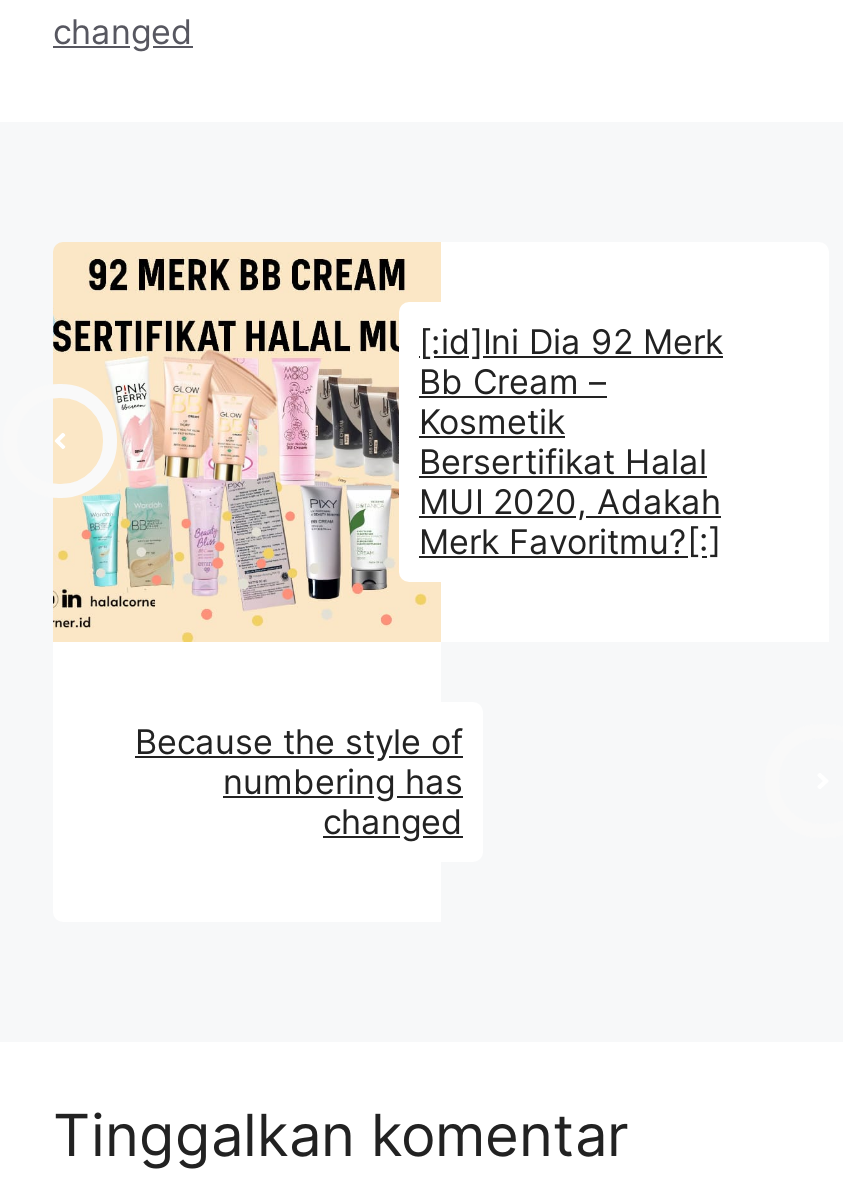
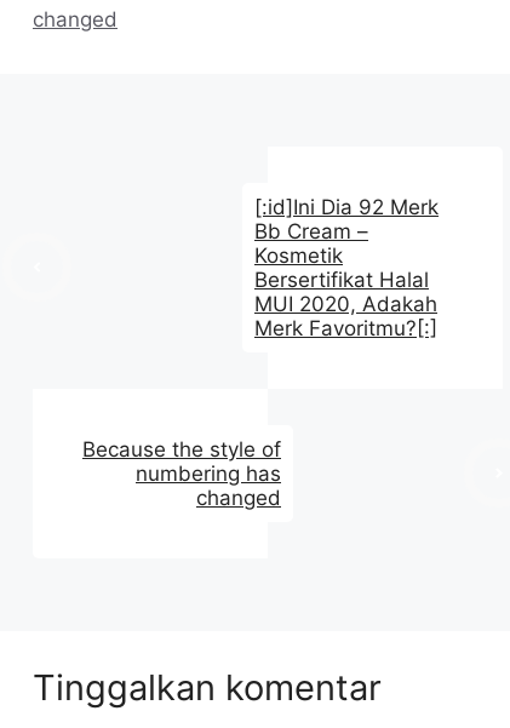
- [image]
